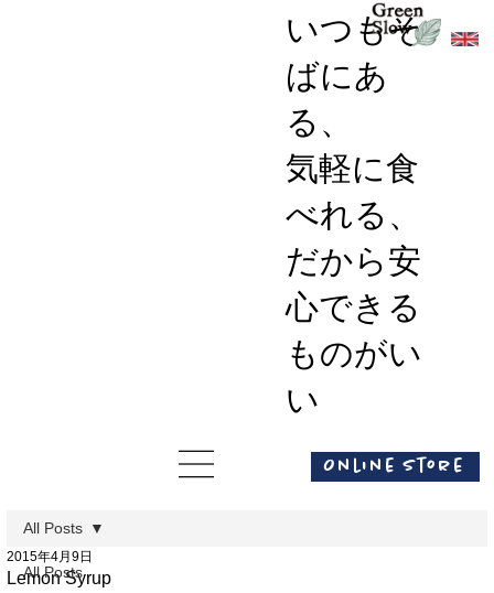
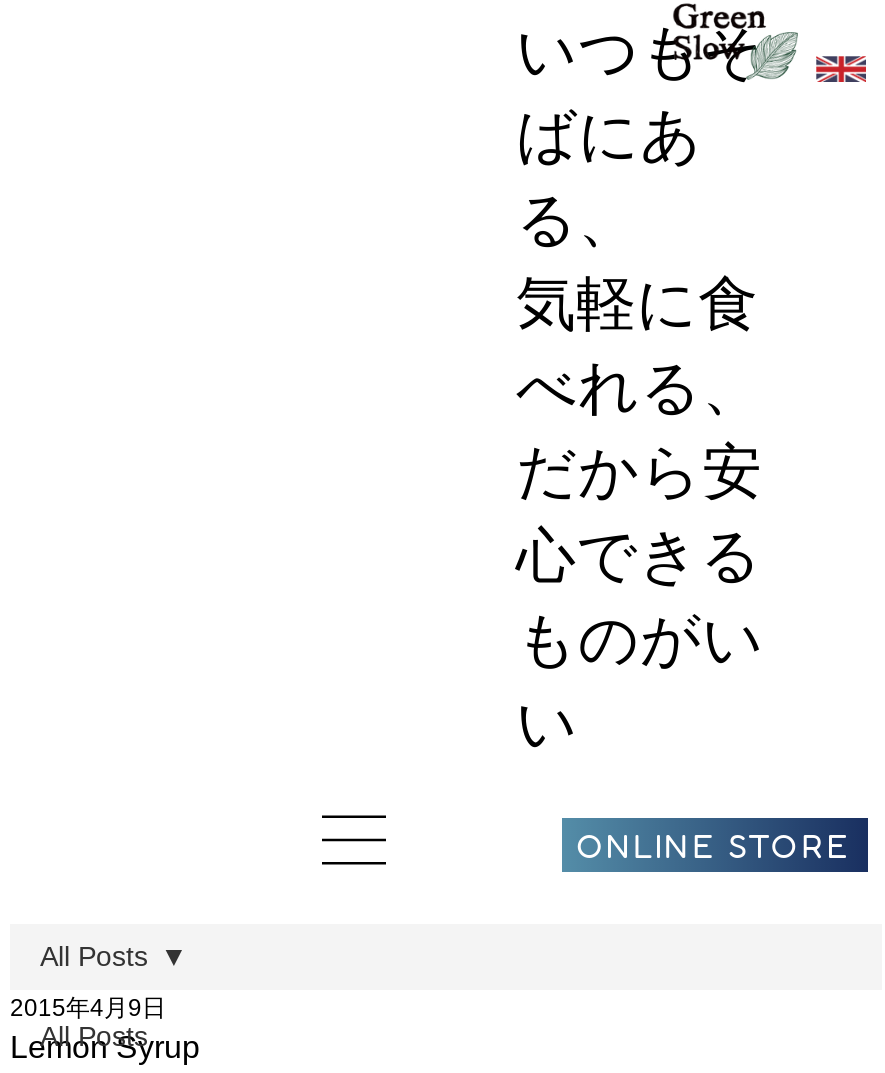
- Online Store
